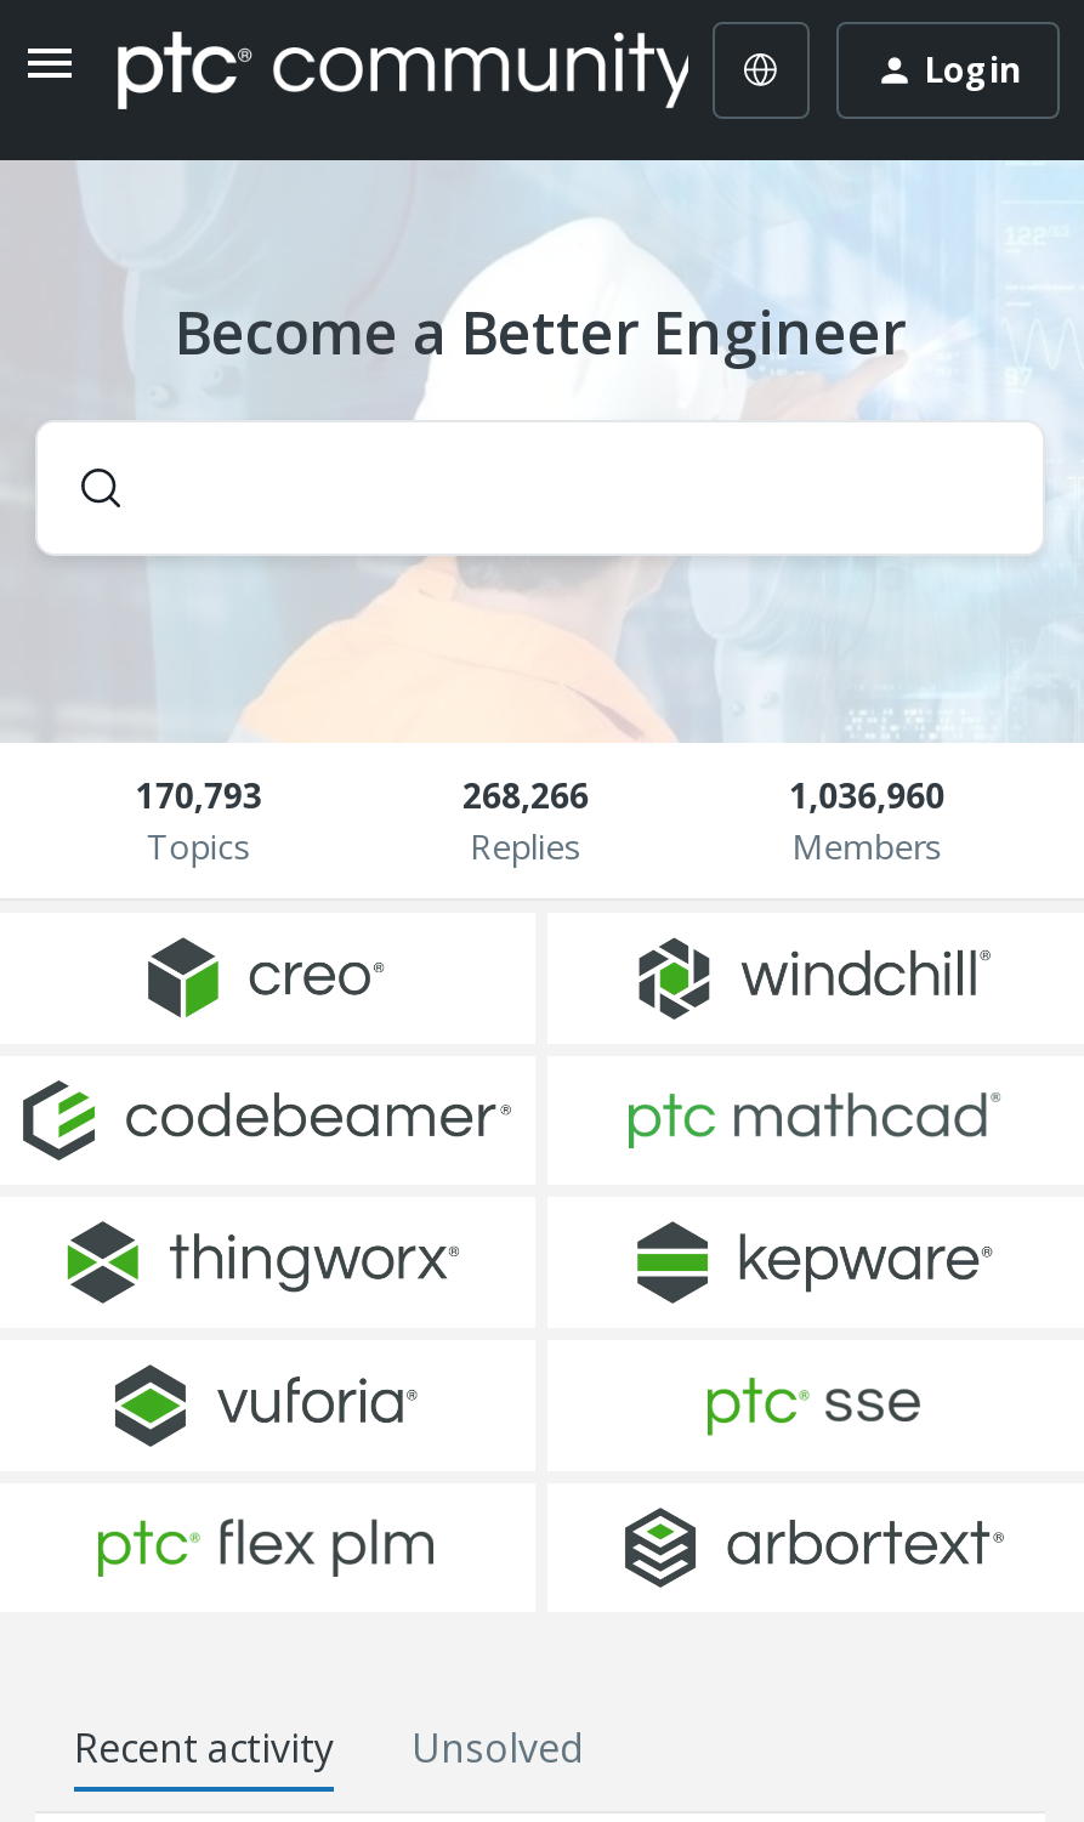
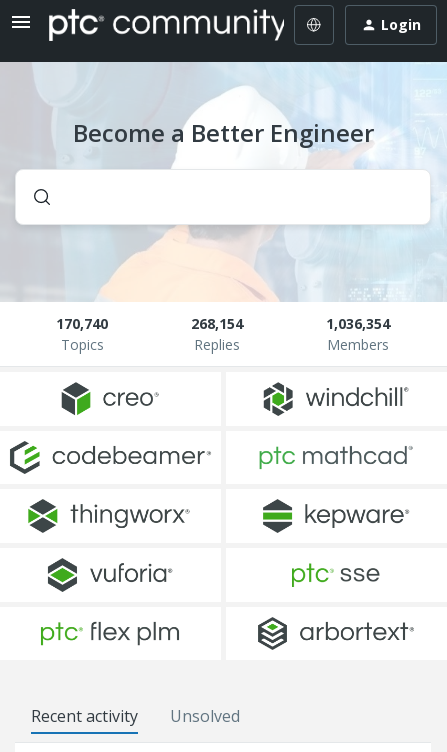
- 170,793
+ 170,740

- 268,266
+ 268,154

- 1,036,960
+ 1,036,354
